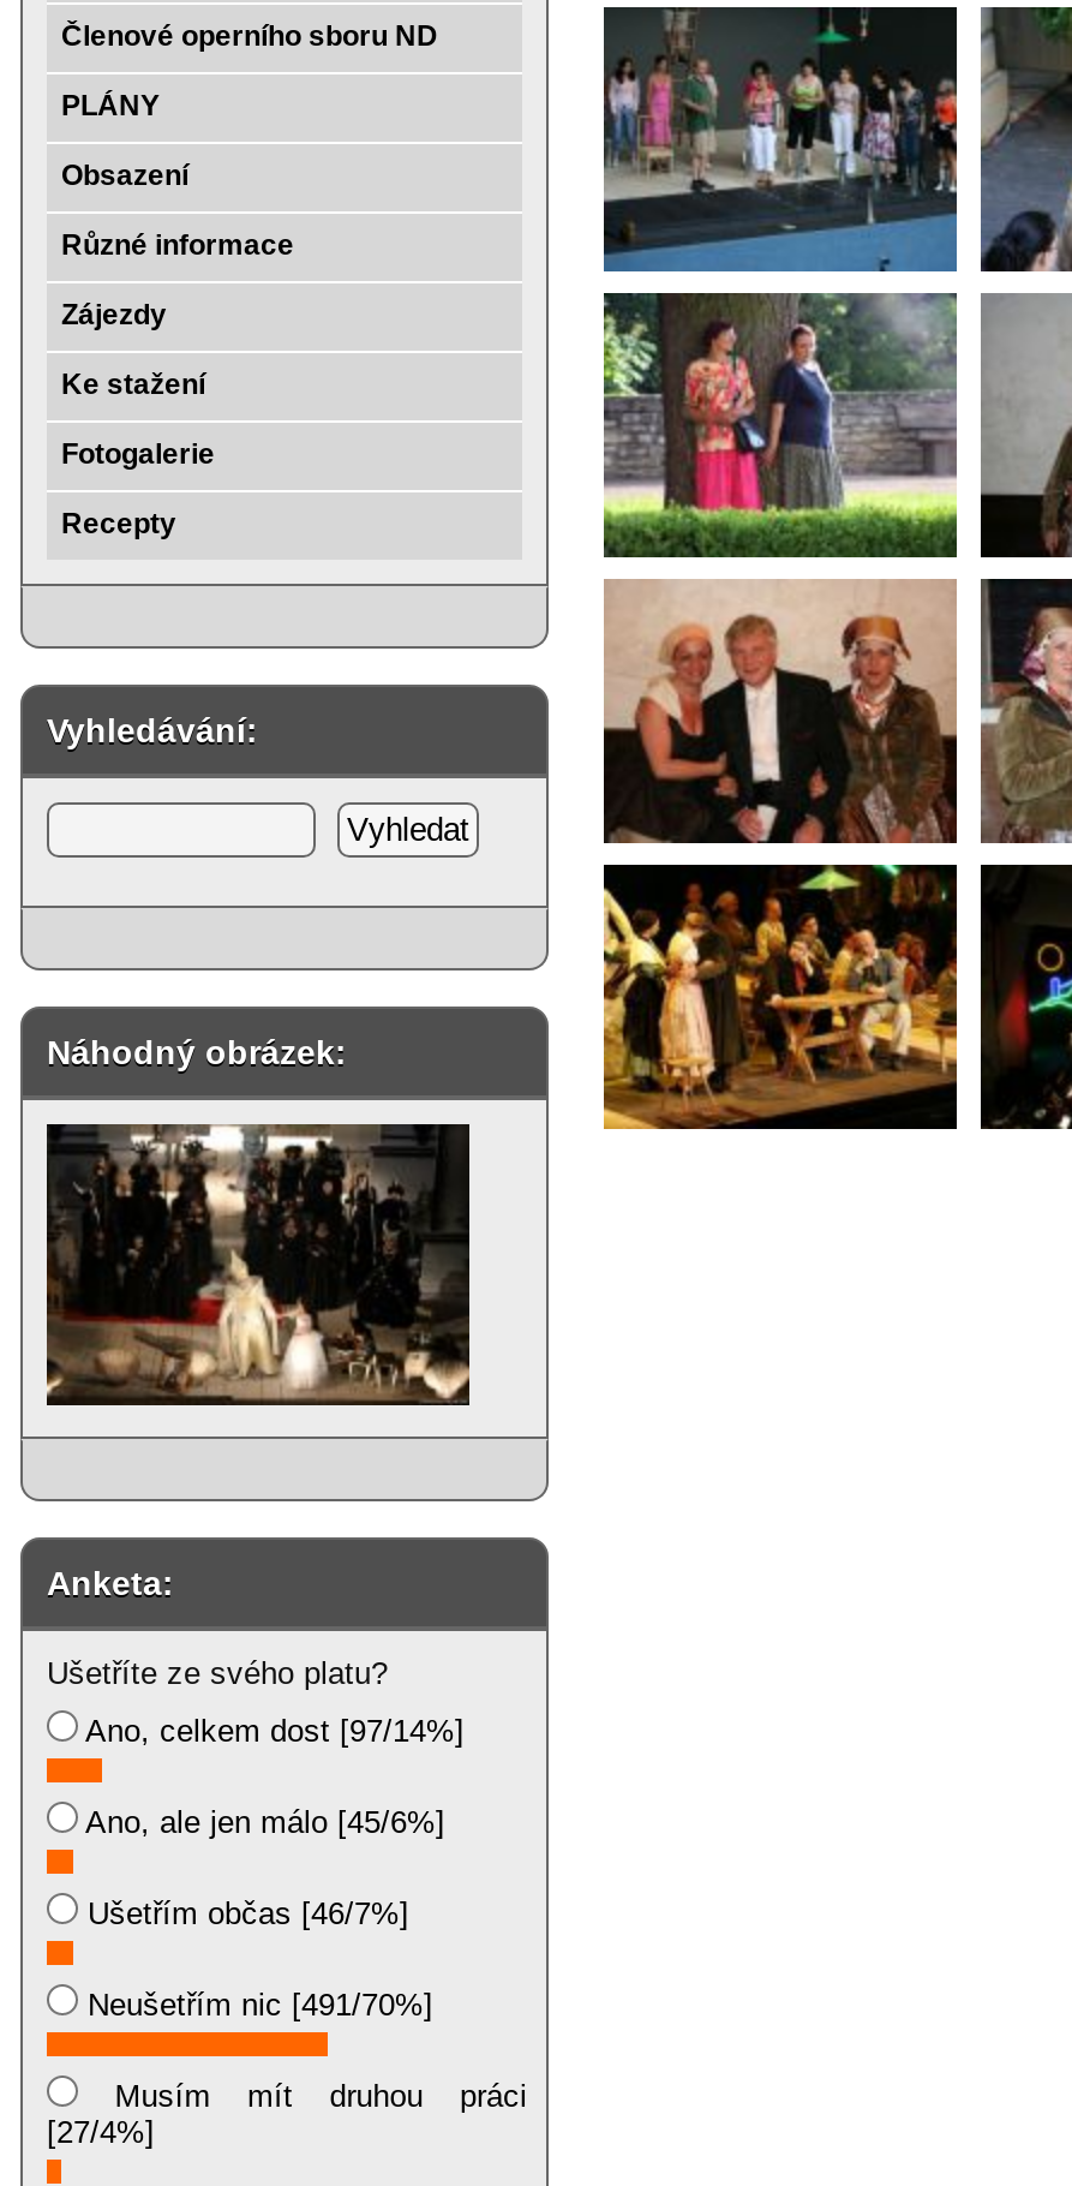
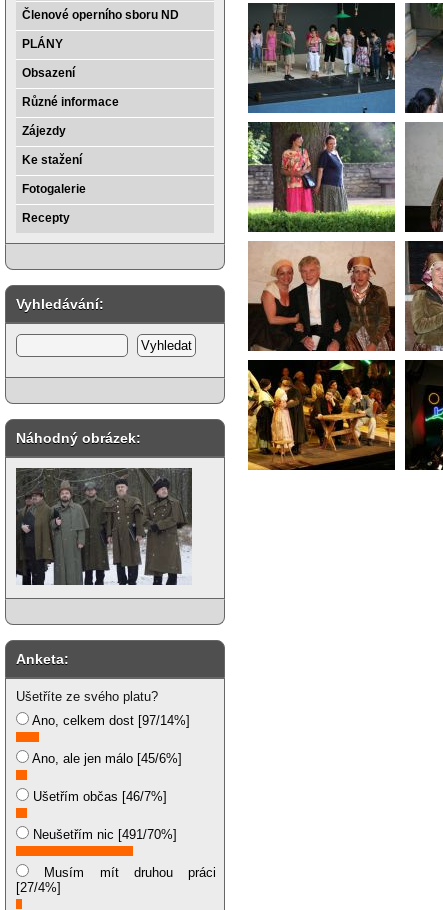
- [image]
+ [image]
